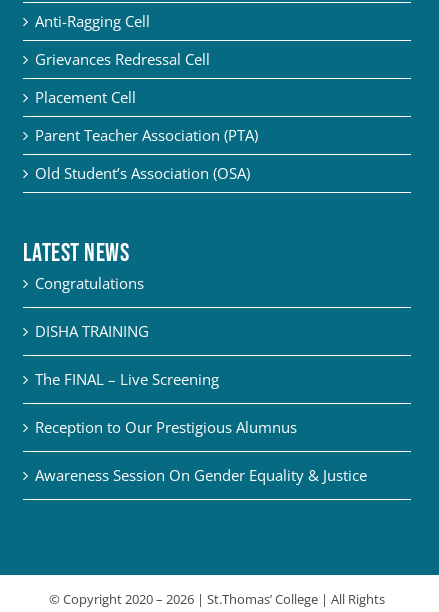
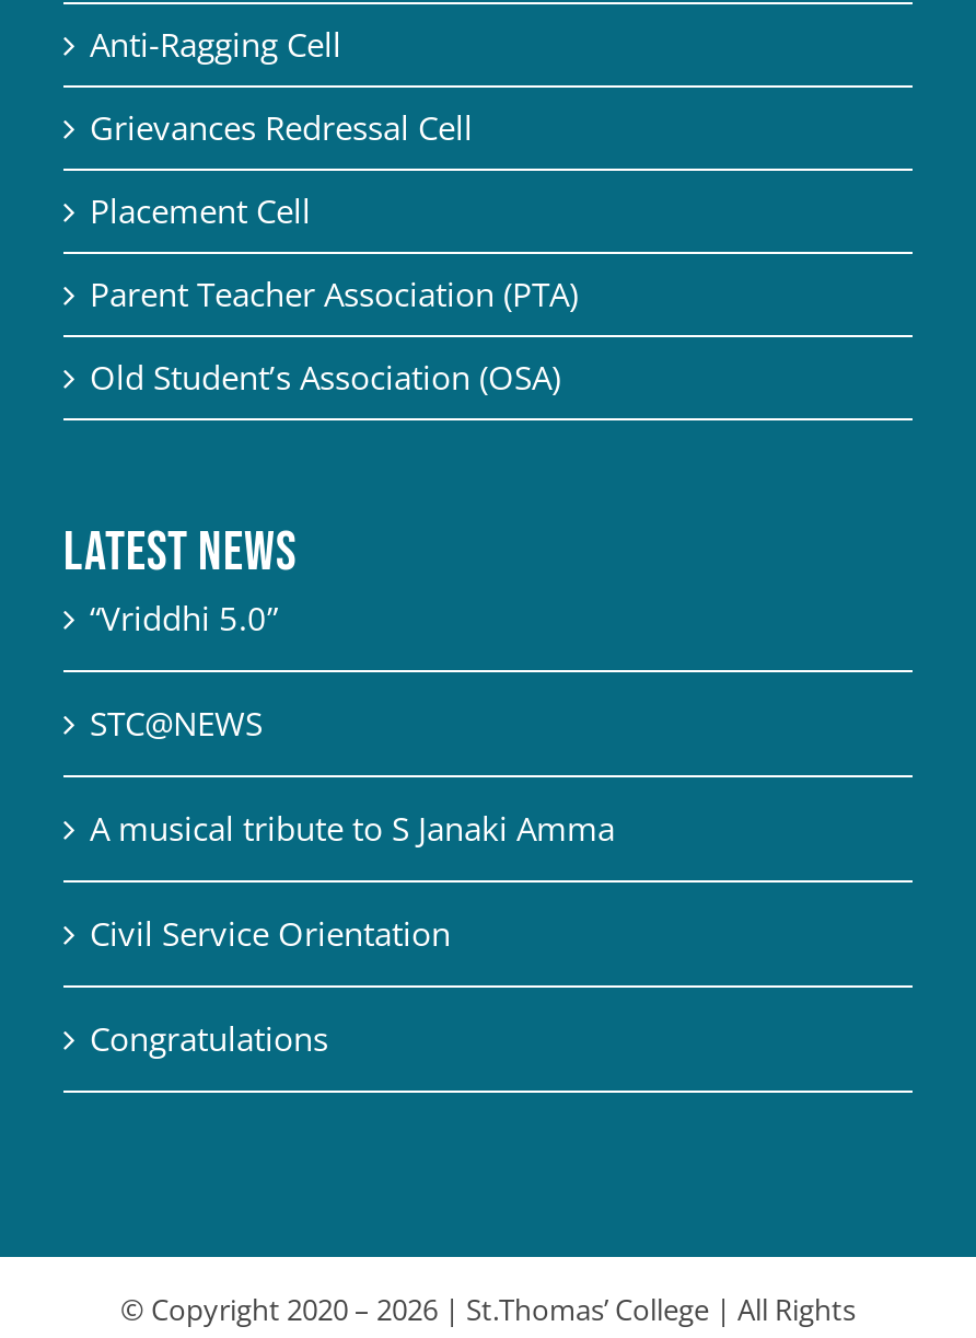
+ “Vriddhi 5.0”
+ STC@NEWS
+ A musical tribute to S Janaki Amma
+ Civil Service Orientation

moved down: Congratulations

- DISHA TRAINING
- The FINAL – Live Screening
- Reception to Our Prestigious Alumnus
- Awareness Session On Gender Equality & Justice
